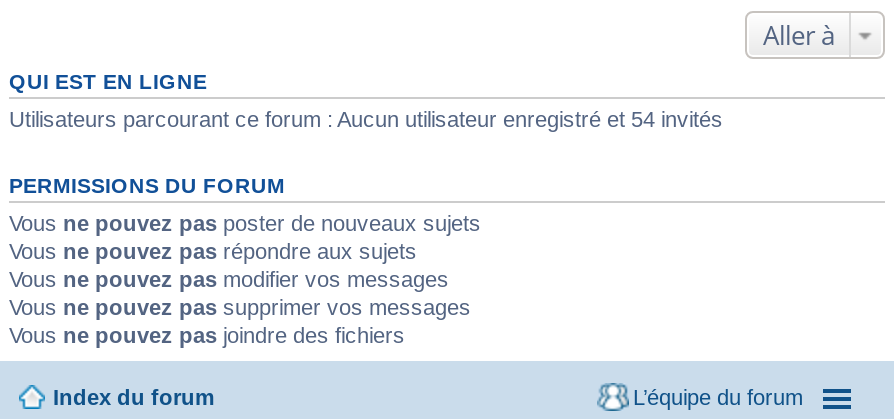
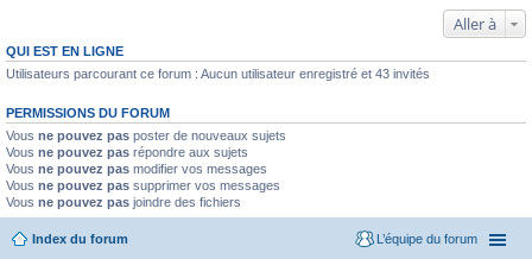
- Utilisateurs parcourant ce forum : Aucun utilisateur enregistré et 54 invités
+ Utilisateurs parcourant ce forum : Aucun utilisateur enregistré et 43 invités
